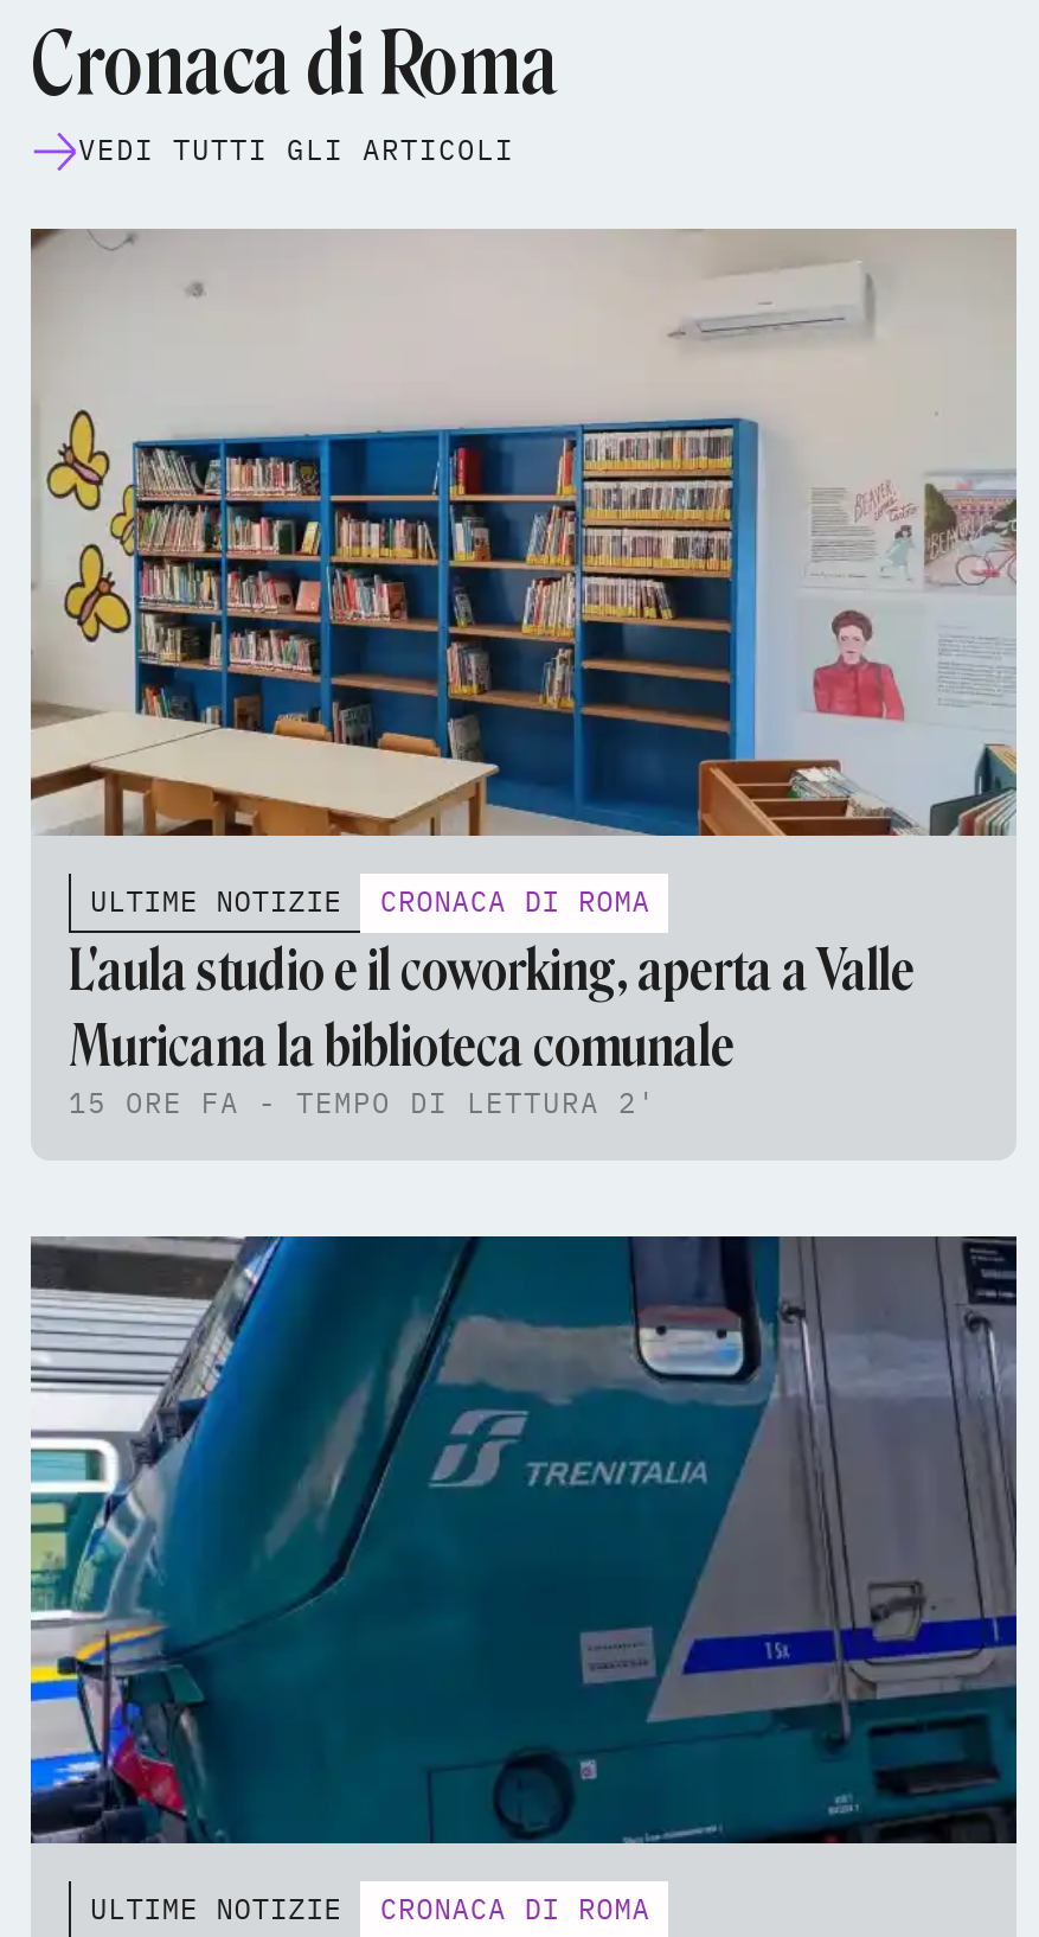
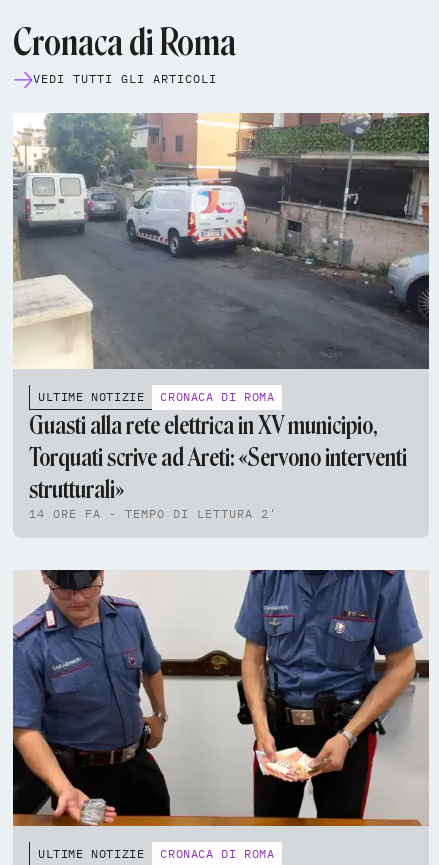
- [image]
+ [image]

- L'aula studio e il coworking, aperta a Valle
- Muricana la biblioteca comunale
- 15 ORE FA - TEMPO DI LETTURA 2'
+ Guasti alla rete elettrica in XV municipio,
+ Torquati scrive ad Areti: «Servono interventi
+ strutturali»
+ 14 ORE FA - TEMPO DI LETTURA 2'

- [image]
+ [image]
